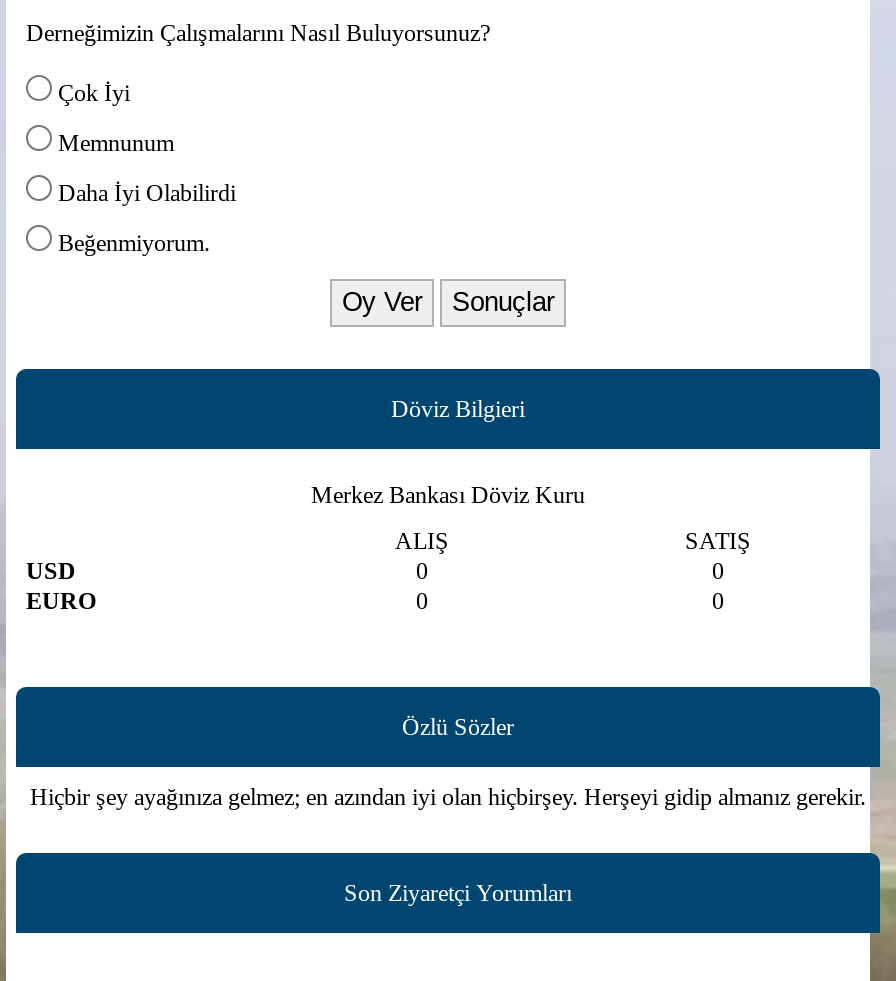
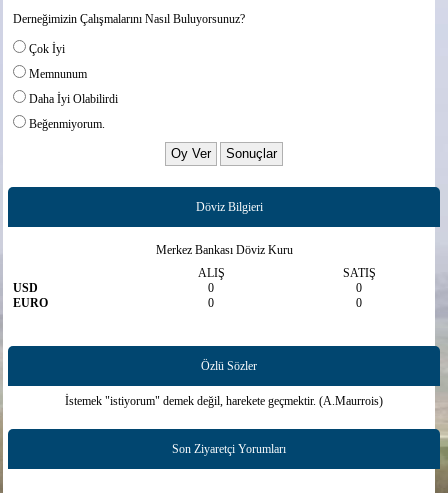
- Hiçbir şey ayağınıza gelmez; en azından iyi olan hiçbirşey. Herşeyi gidip almanız gerekir.
+ İstemek "istiyorum" demek değil, harekete geçmektir. (A.Maurrois)
